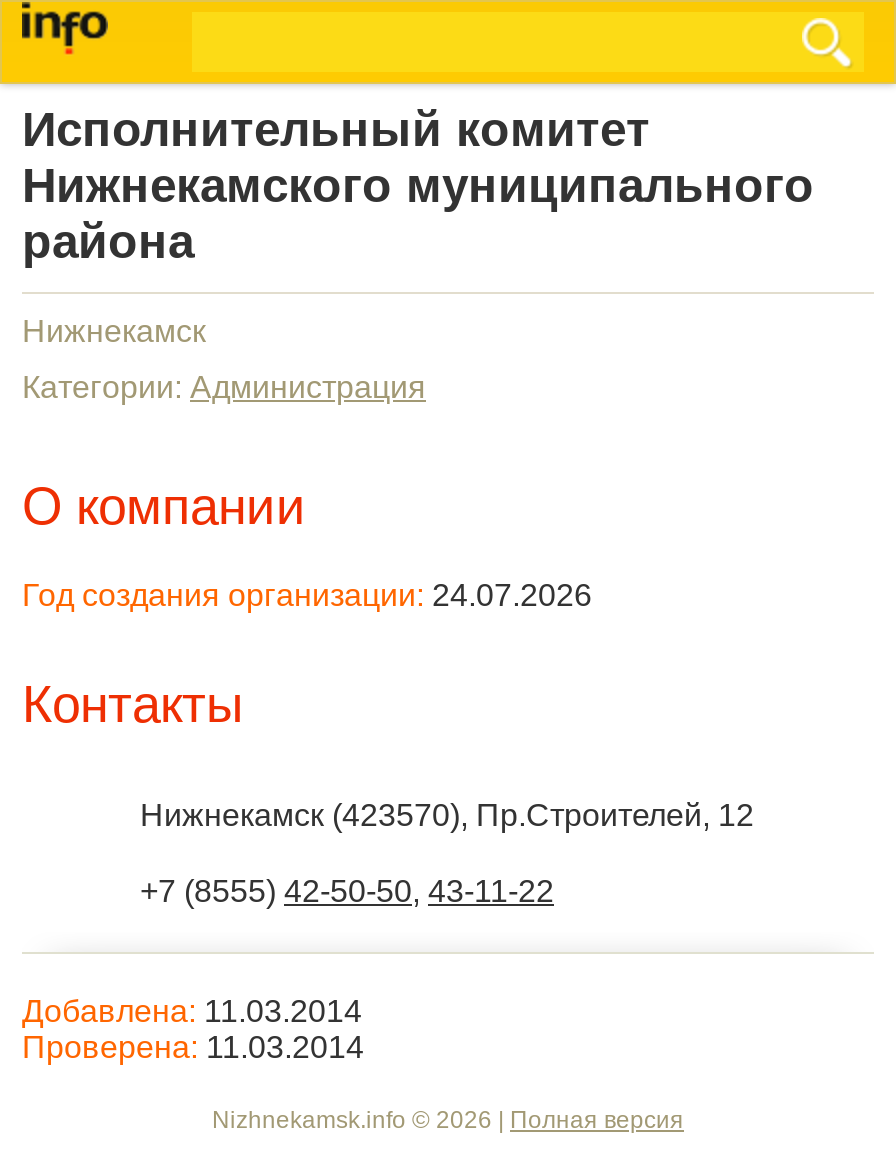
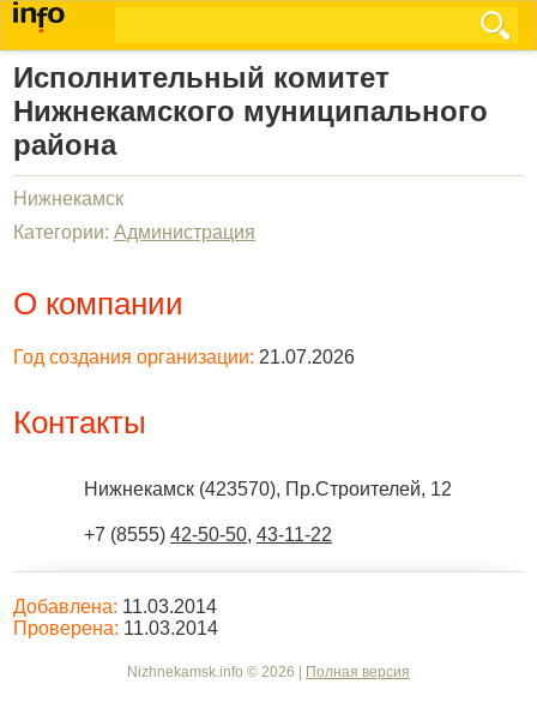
- Год создания организации: 24.07.2026
+ Год создания организации: 21.07.2026
